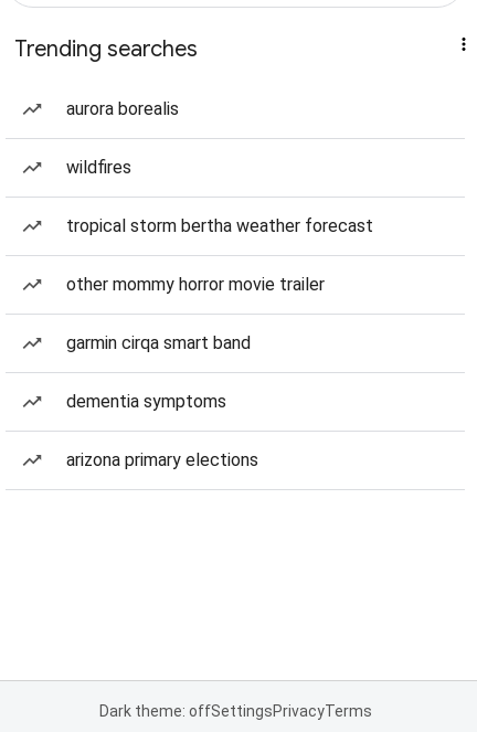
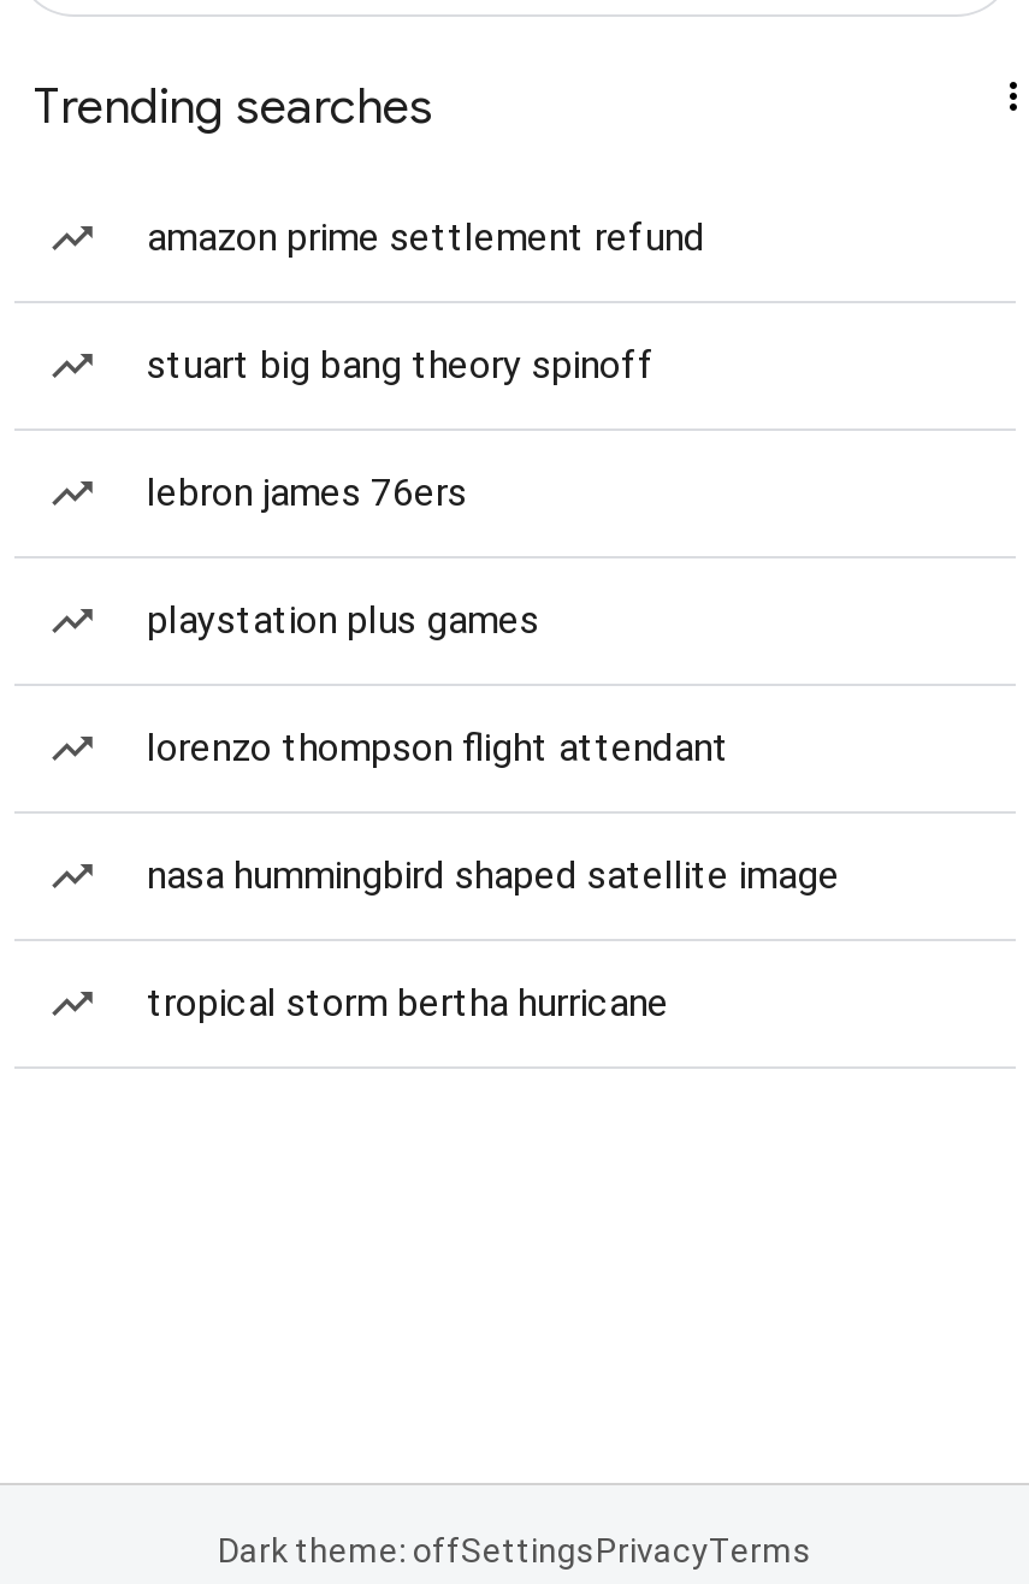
- aurora borealis
+ amazon prime settlement refund

- wildfires
+ stuart big bang theory spinoff

- tropical storm bertha weather forecast
+ lebron james 76ers

- other mommy horror movie trailer
+ playstation plus games

- garmin cirqa smart band
+ lorenzo thompson flight attendant

- dementia symptoms
+ nasa hummingbird shaped satellite image

- arizona primary elections
+ tropical storm bertha hurricane
